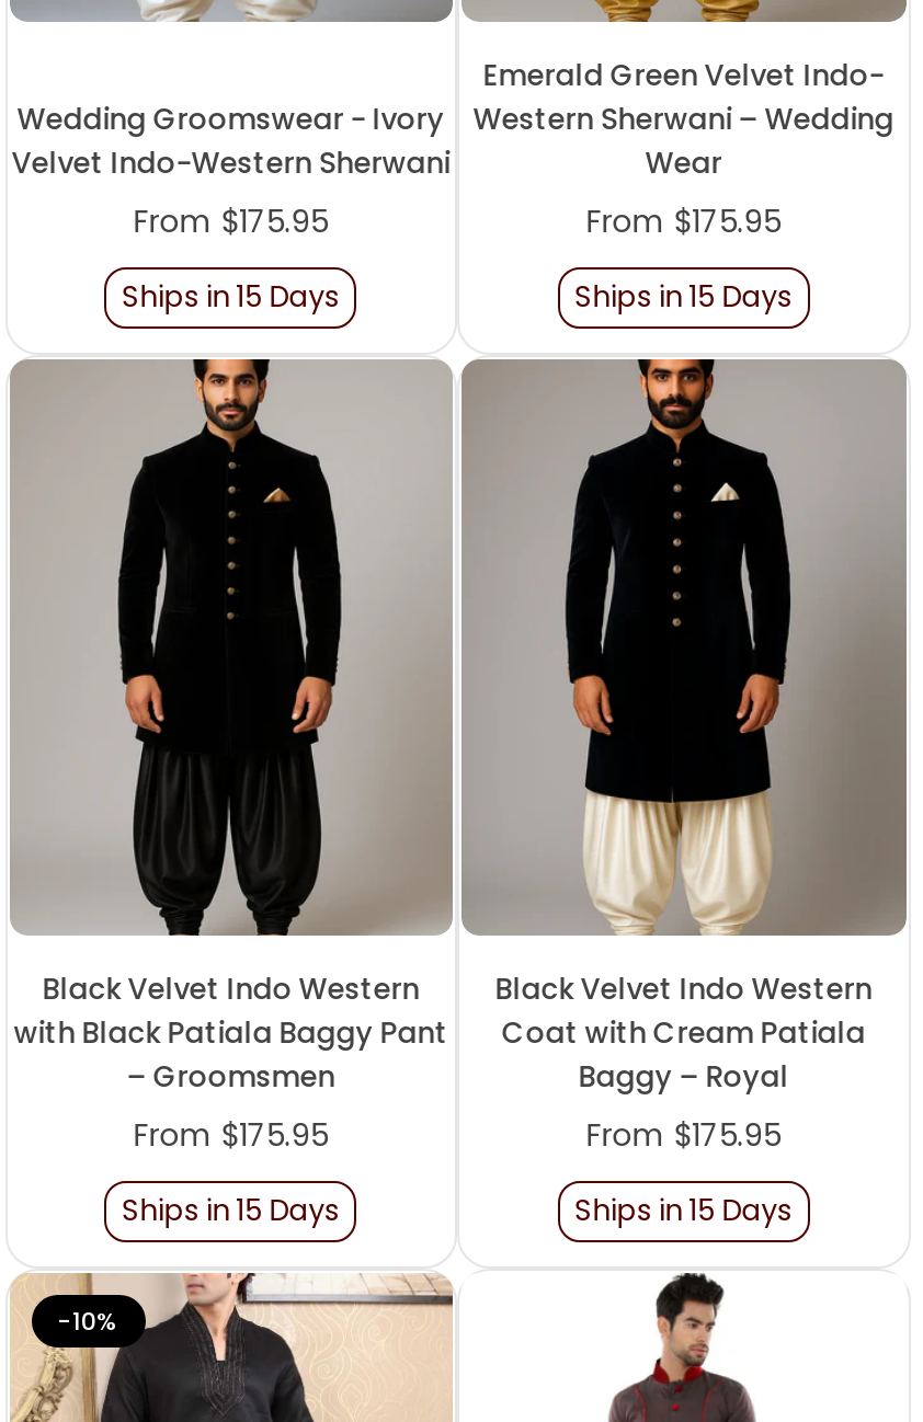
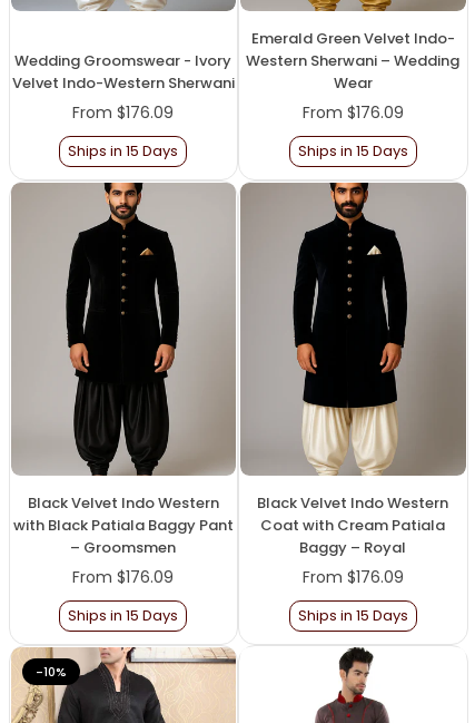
- From $175.95
+ From $176.09

- From $175.95
+ From $176.09

- From $175.95
+ From $176.09

- From $175.95
+ From $176.09
